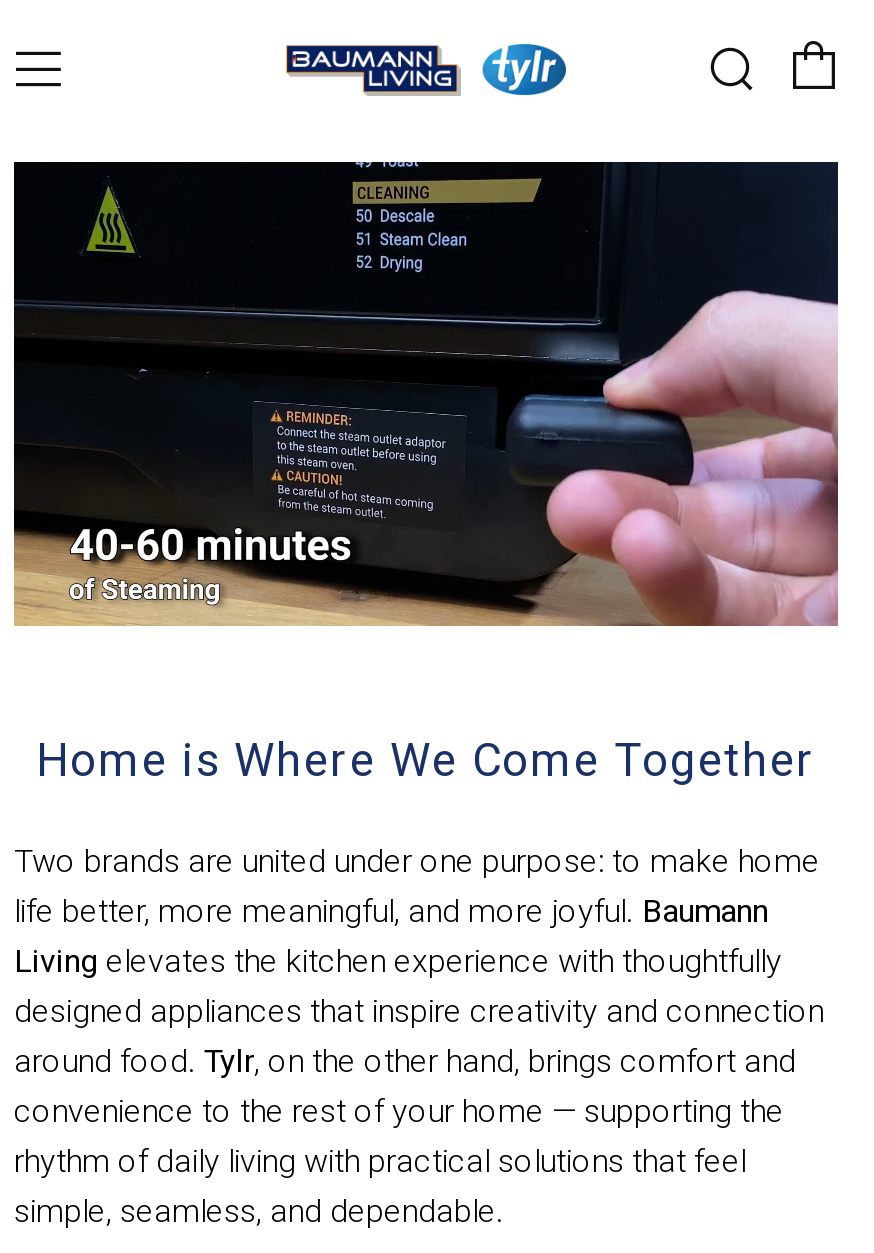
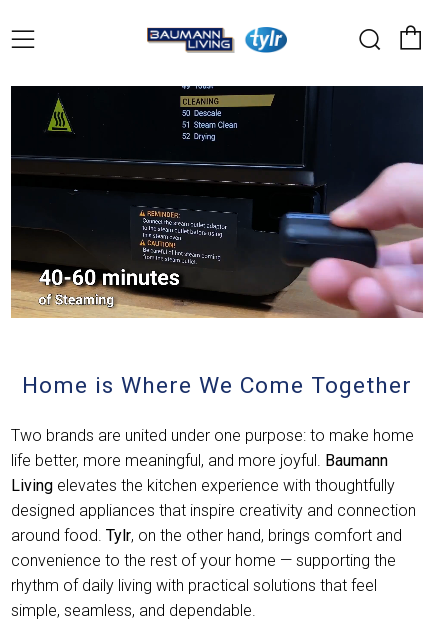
- [image]
+ [image]
